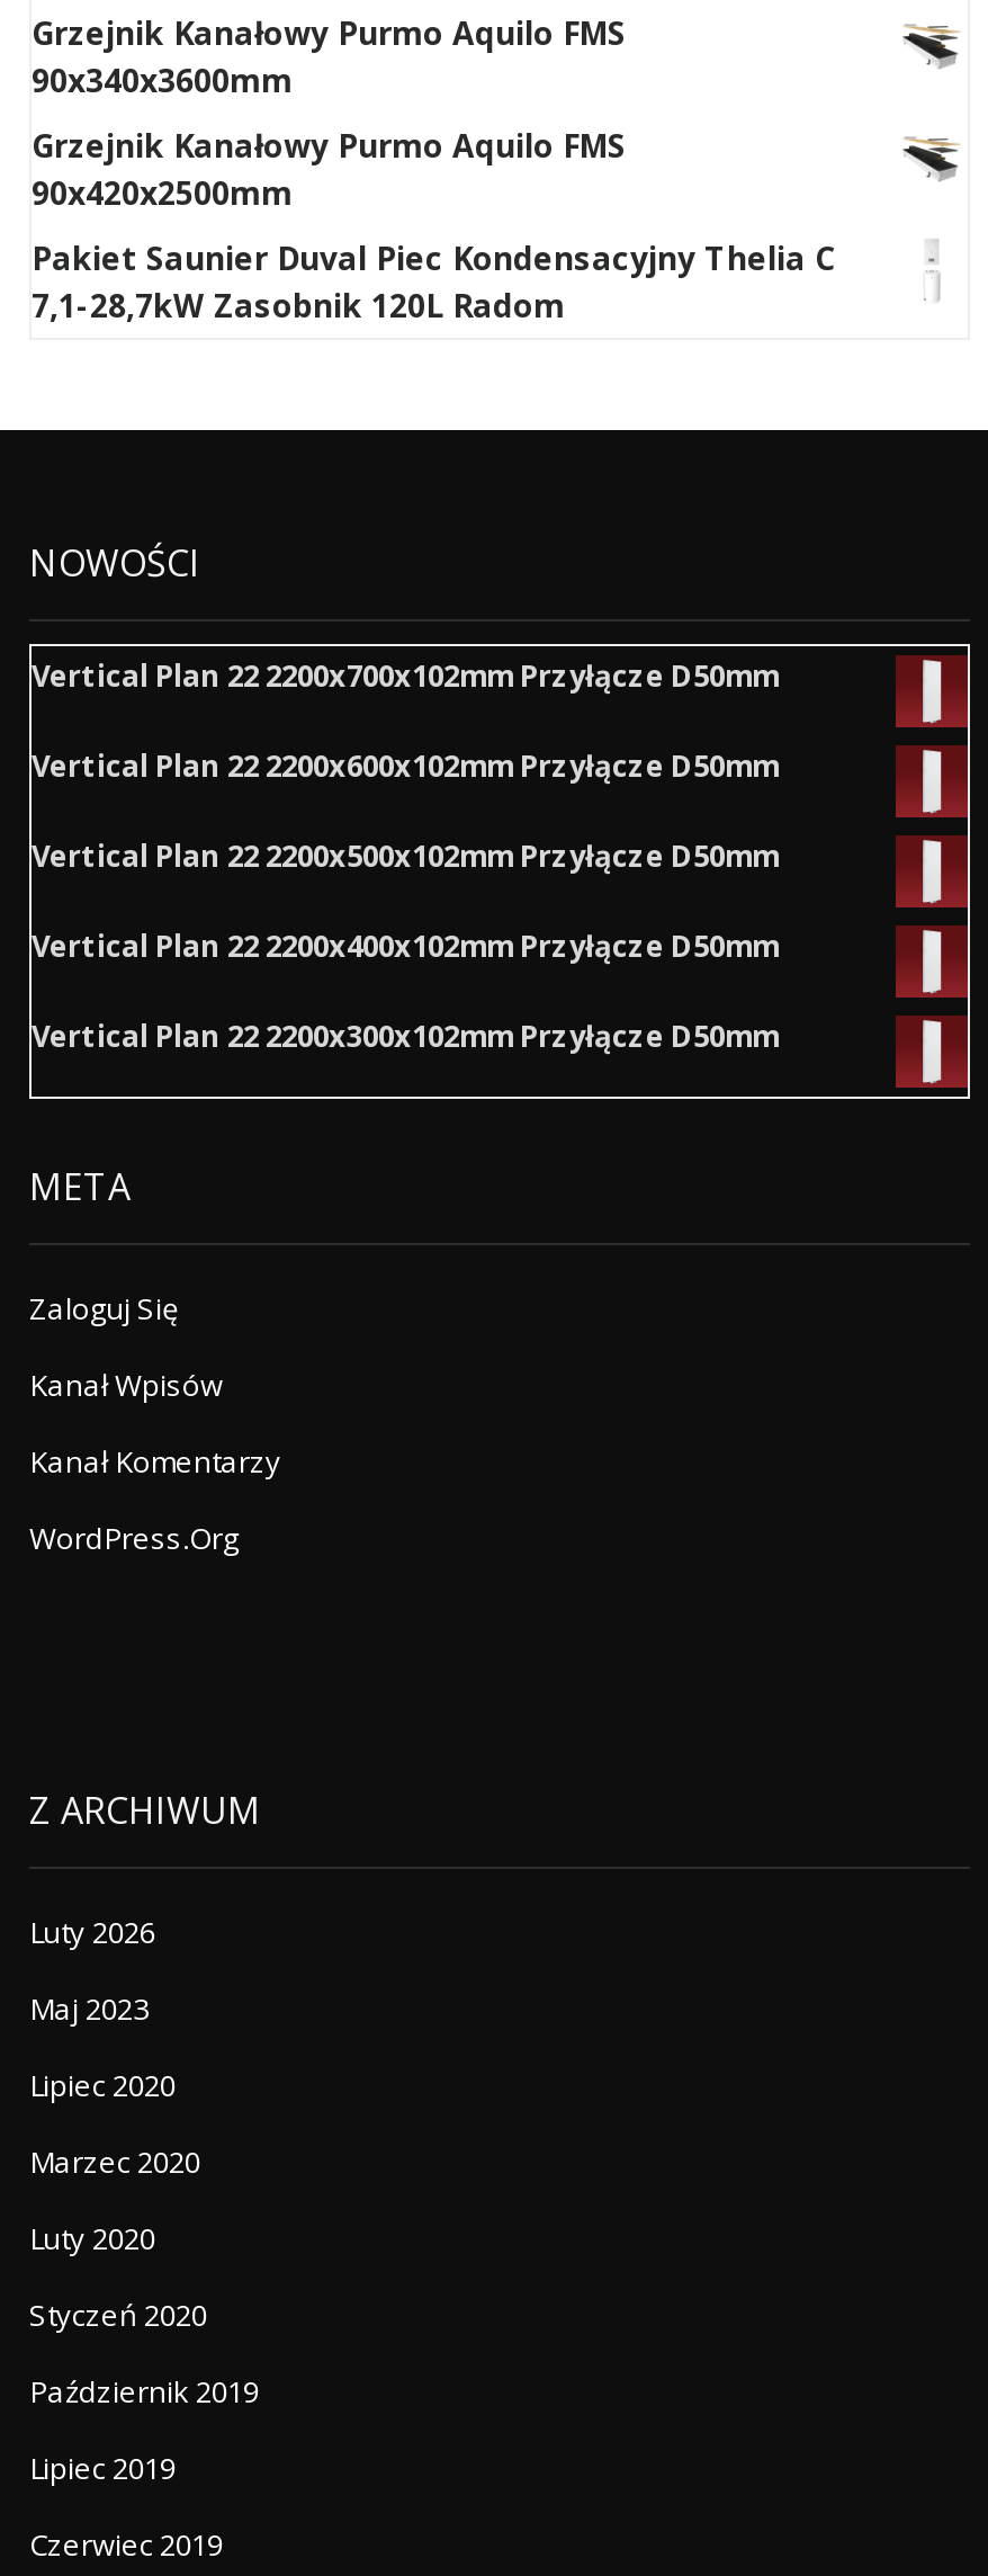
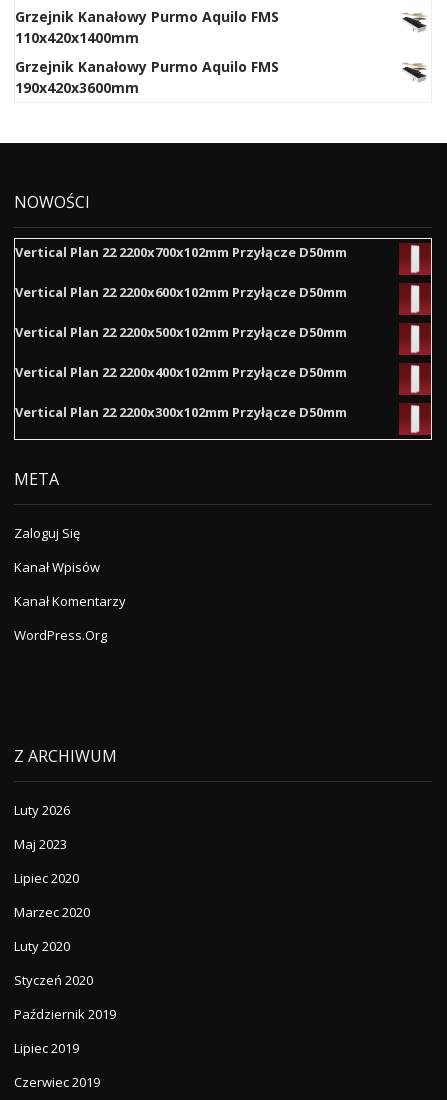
- 90x340x3600mm
+ 110x420x1400mm

- 90x420x2500mm
- Pakiet Saunier Duval Piec Kondensacyjny Thelia C
- 7,1-28,7kW Zasobnik 120L Radom
+ 190x420x3600mm
